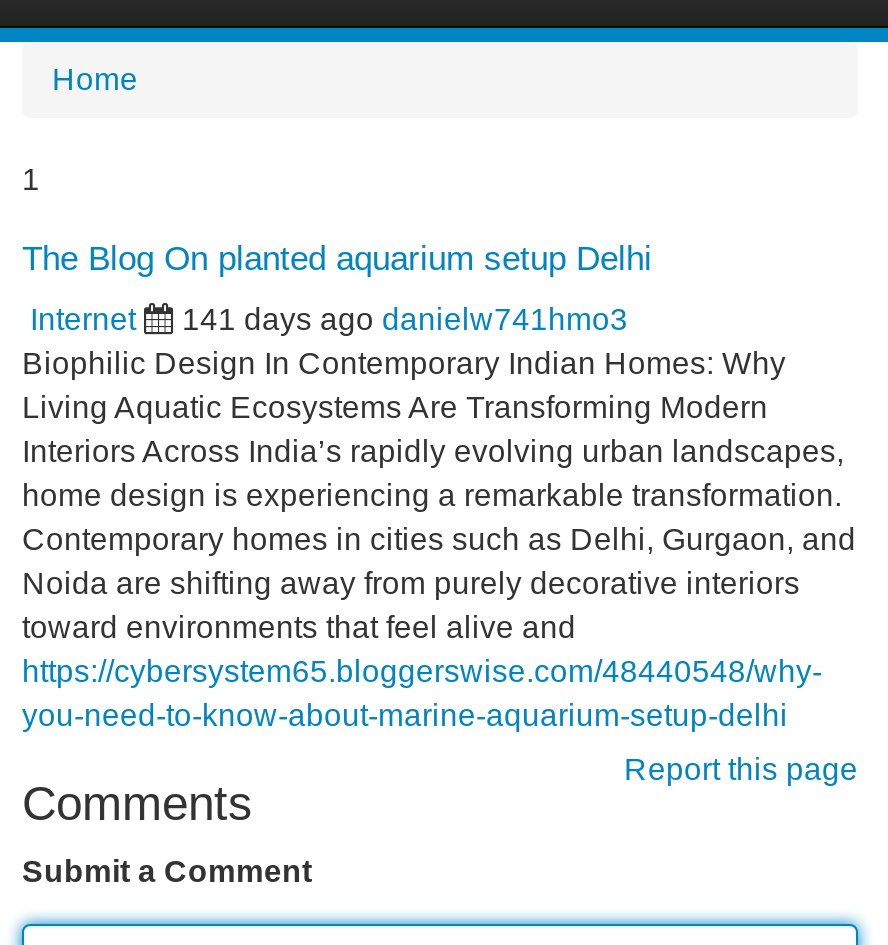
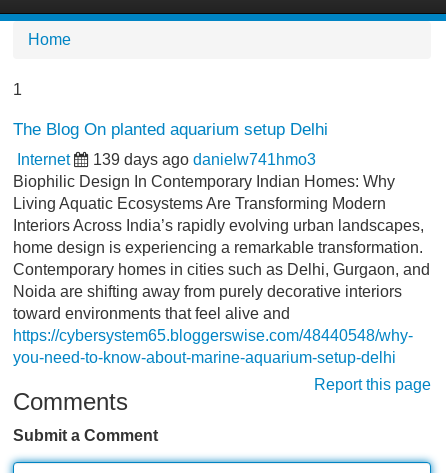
- 141 days ago danielw741hmo3
+ 139 days ago danielw741hmo3
